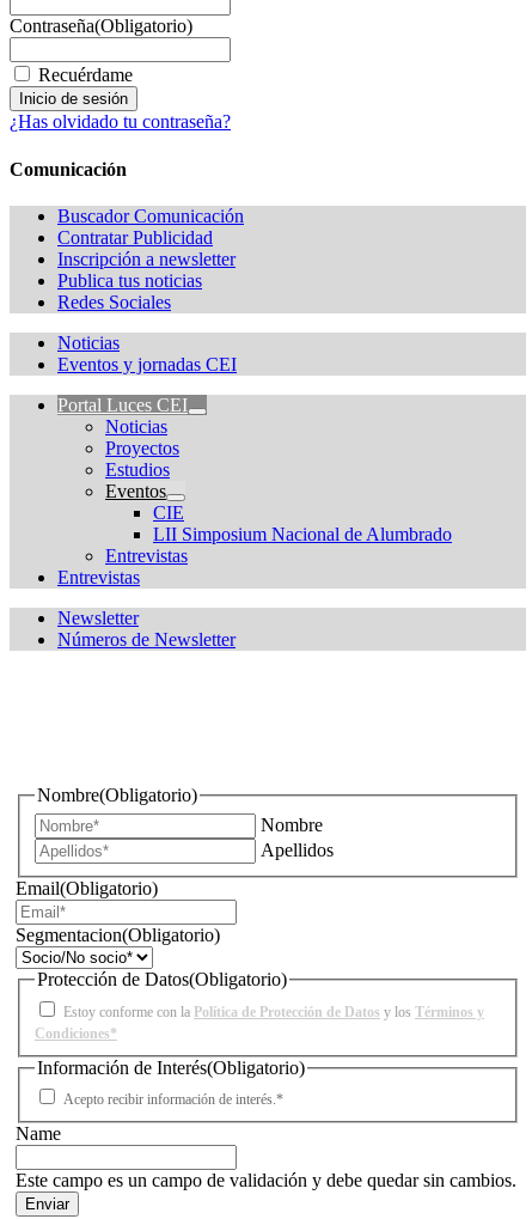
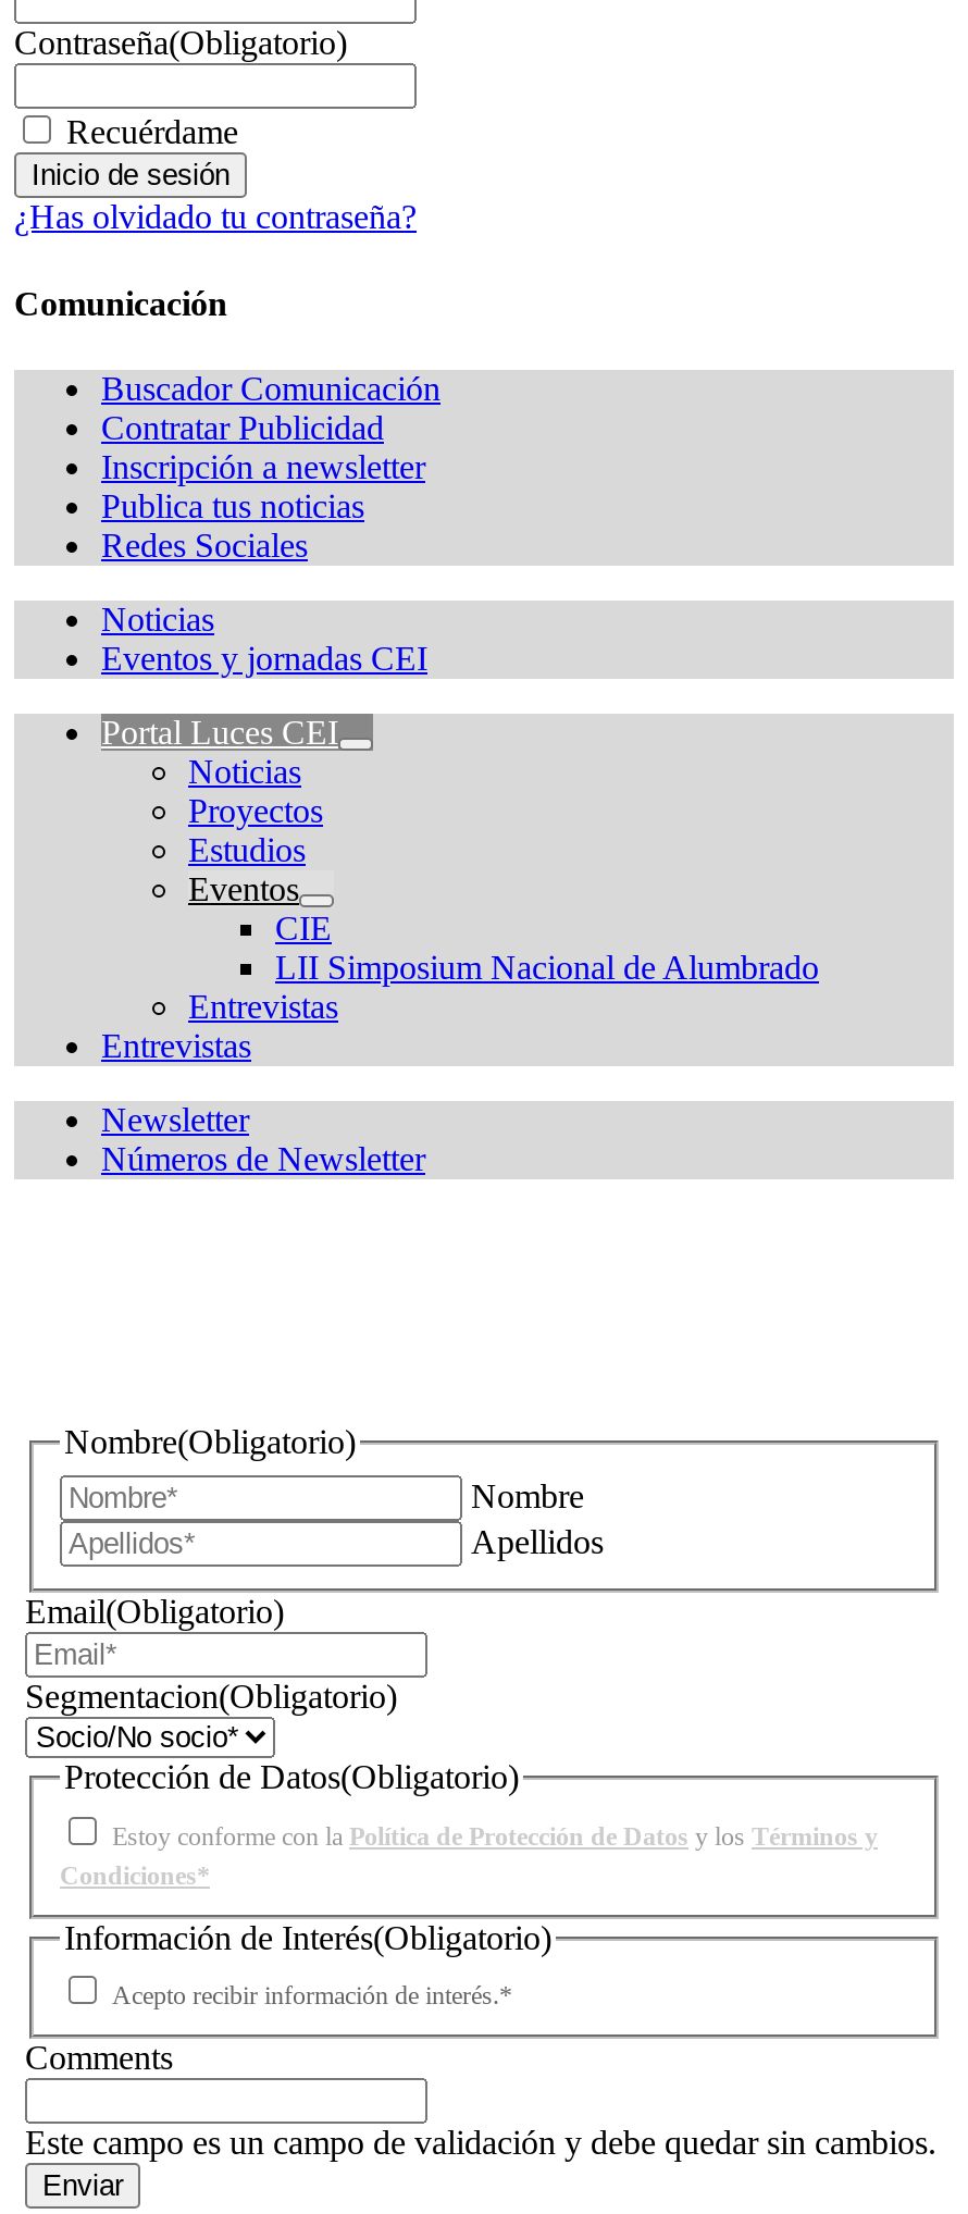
- Name
+ Comments
